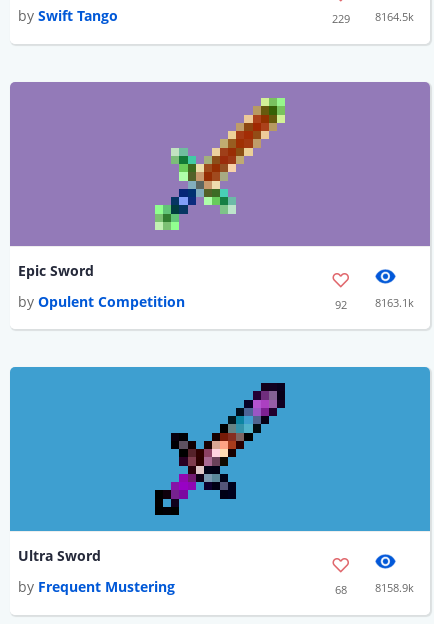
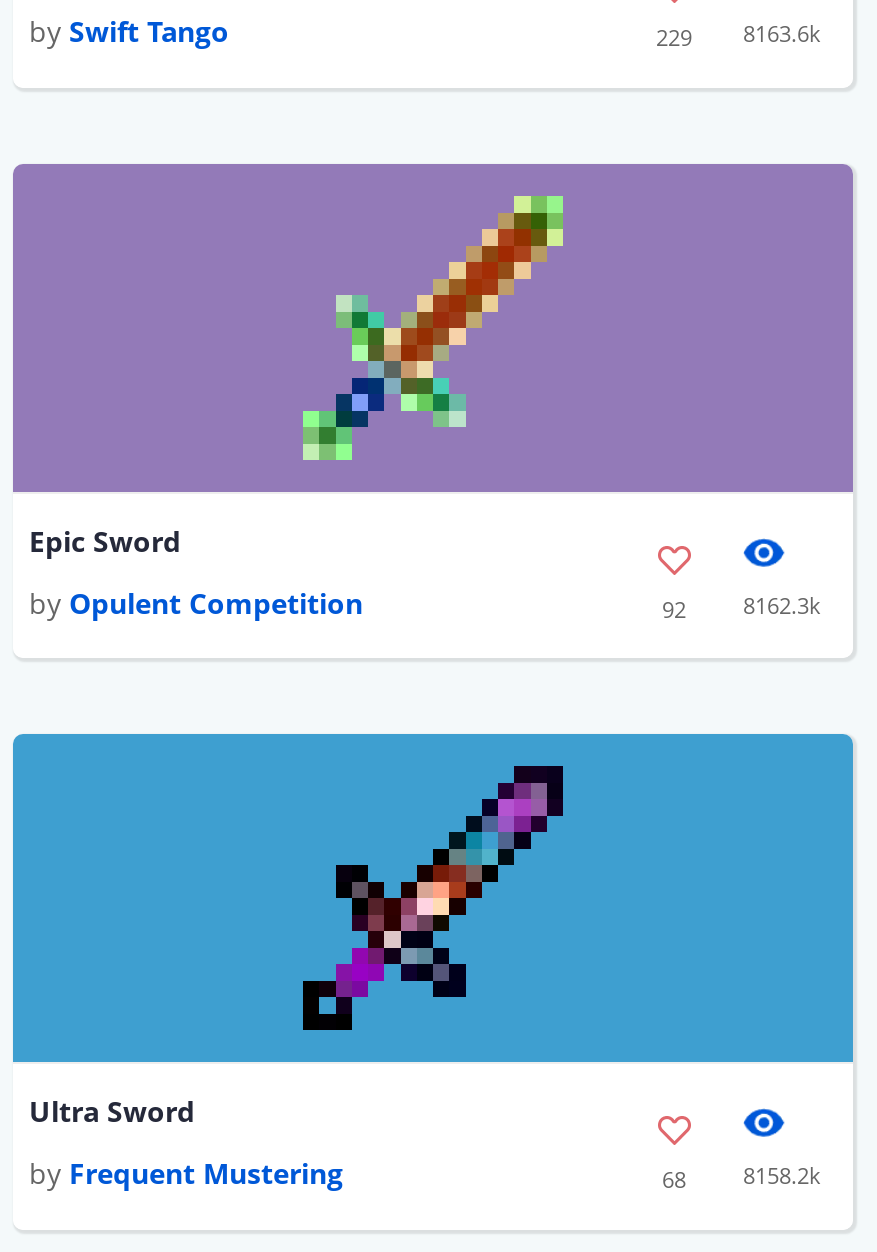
- 229 8164.5k
+ 229 8163.6k

- 92 8163.1k
+ 92 8162.3k

- 68 8158.9k
+ 68 8158.2k
